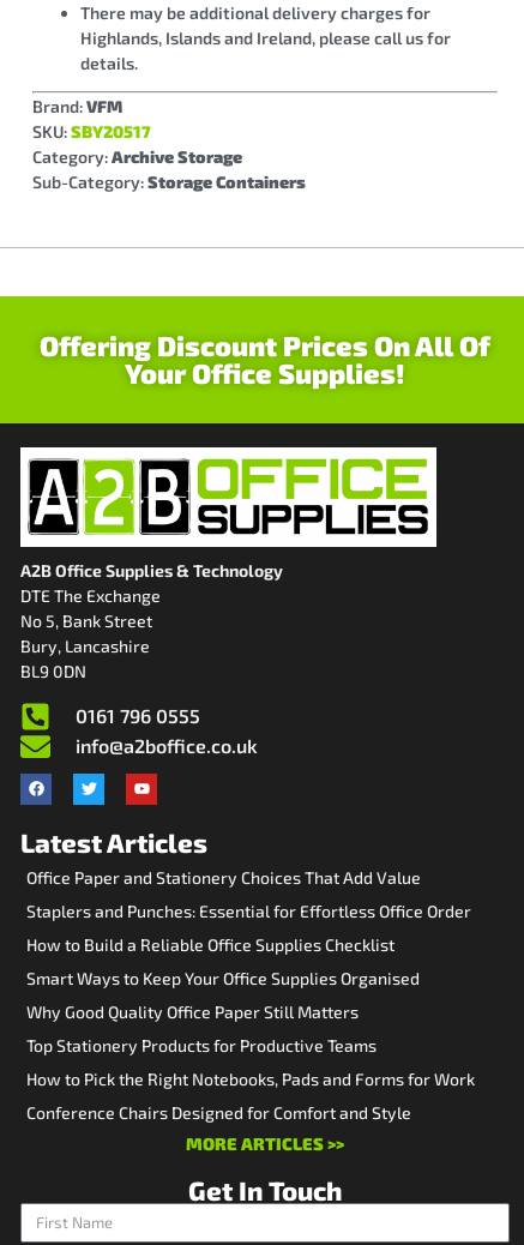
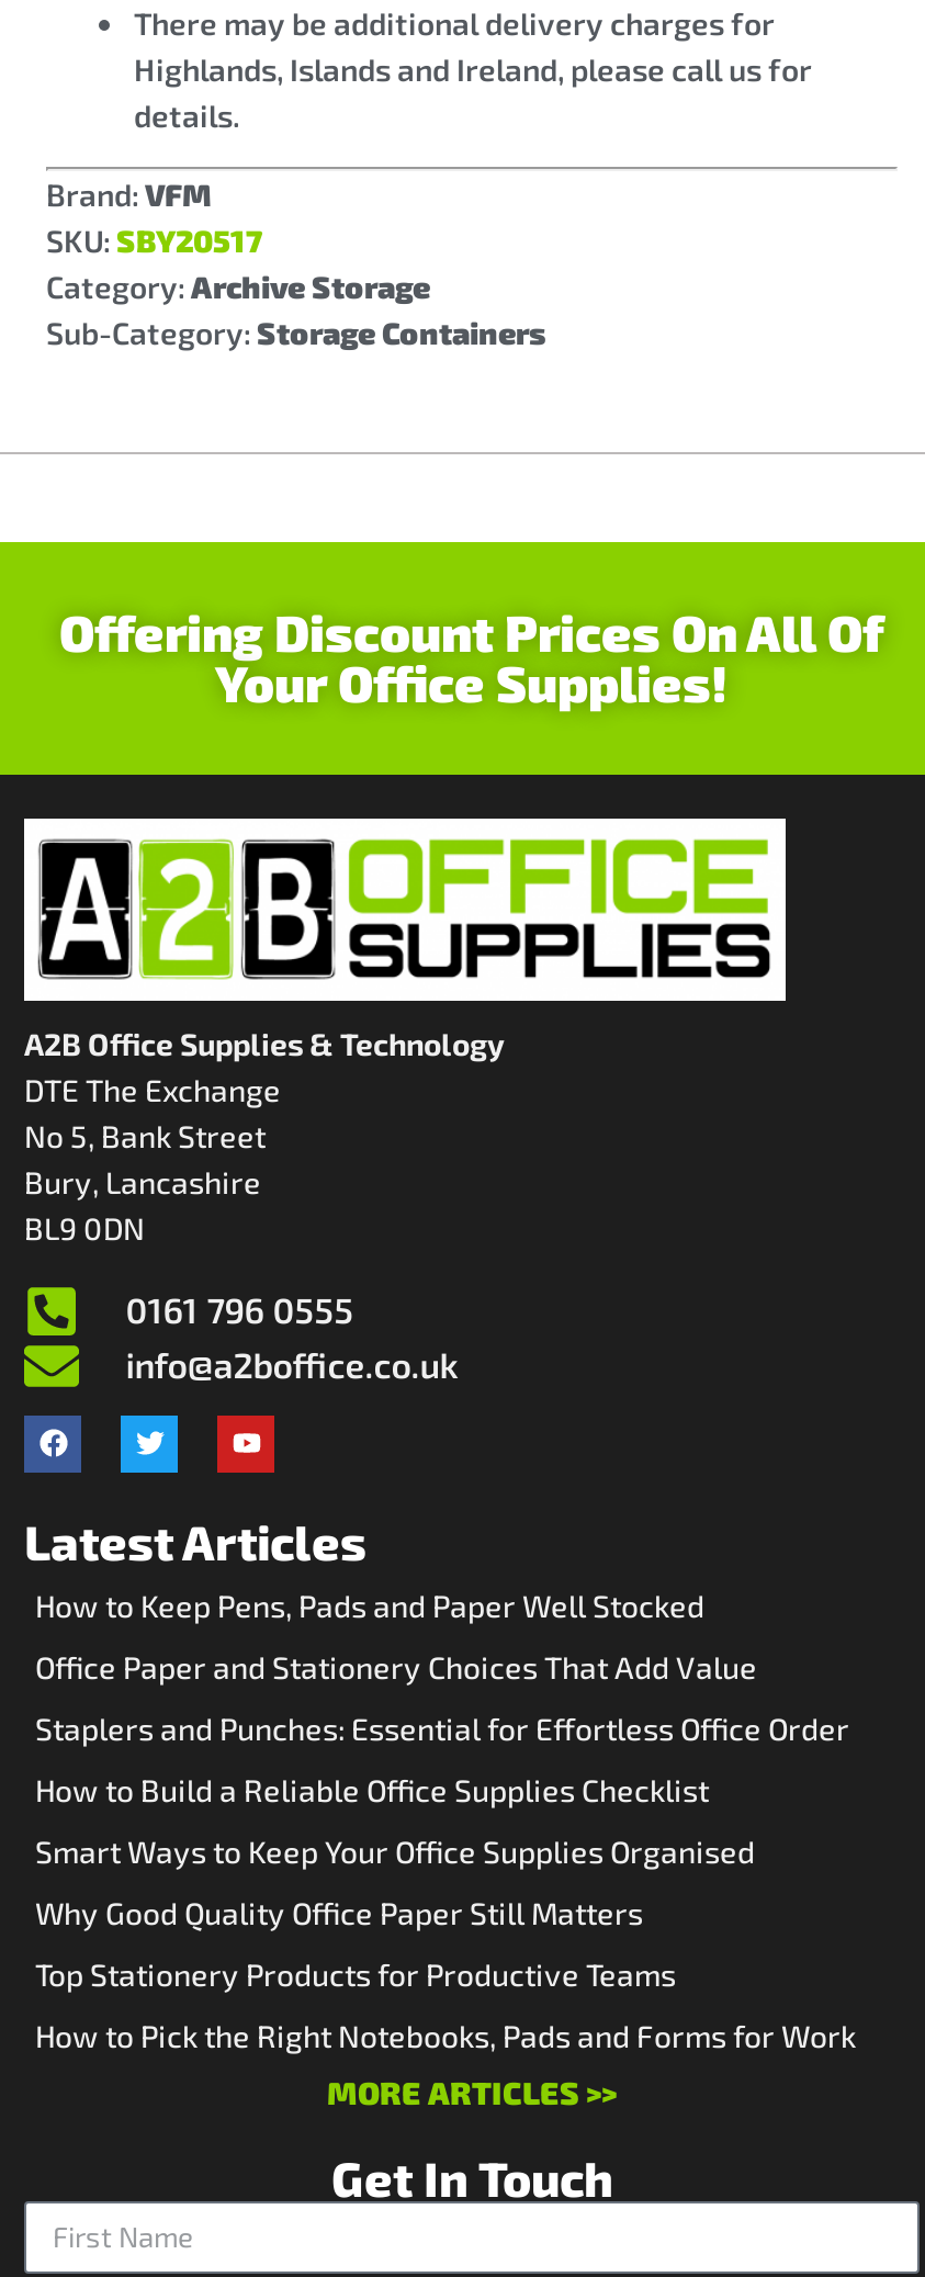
+ How to Keep Pens, Pads and Paper Well Stocked

moved down: Office Paper and Stationery Choices That Add Value | Staplers and Punches: Essential for Effortless Office Order | How to Build a Reliable Office Supplies Checklist | Smart Ways to Keep Your Office Supplies Organised | Why Good Quality Office Paper Still Matters | Top Stationery Products for Productive Teams | How to Pick the Right Notebooks, Pads and Forms for Work

- Conference Chairs Designed for Comfort and Style
